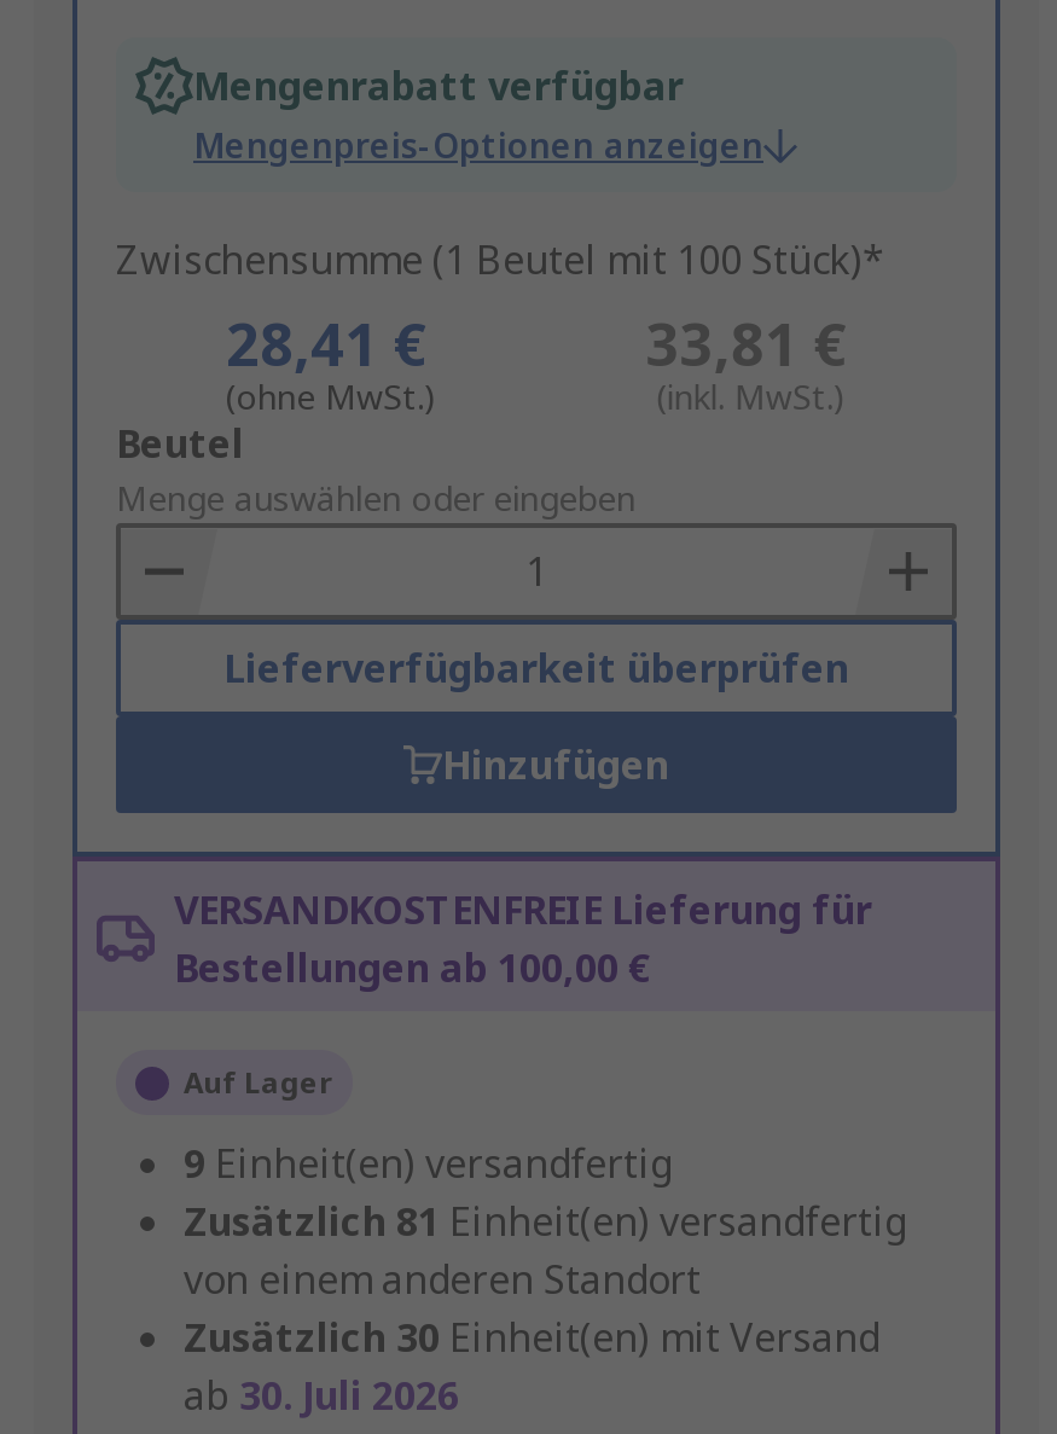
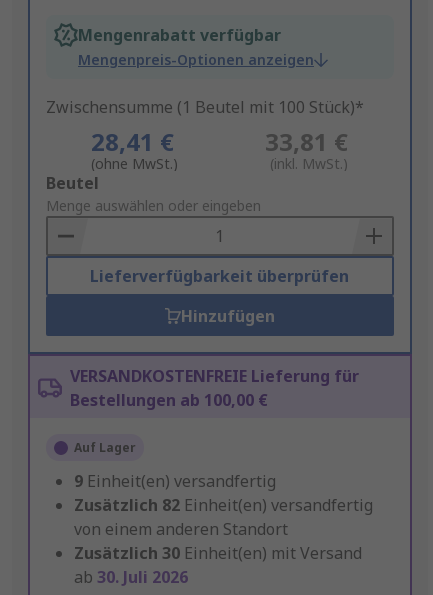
- Zusätzlich 81 Einheit(en) versandfertig
+ Zusätzlich 82 Einheit(en) versandfertig
